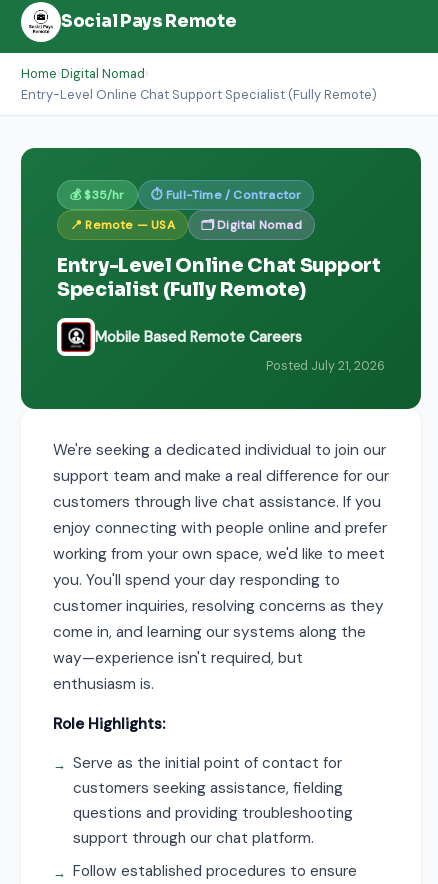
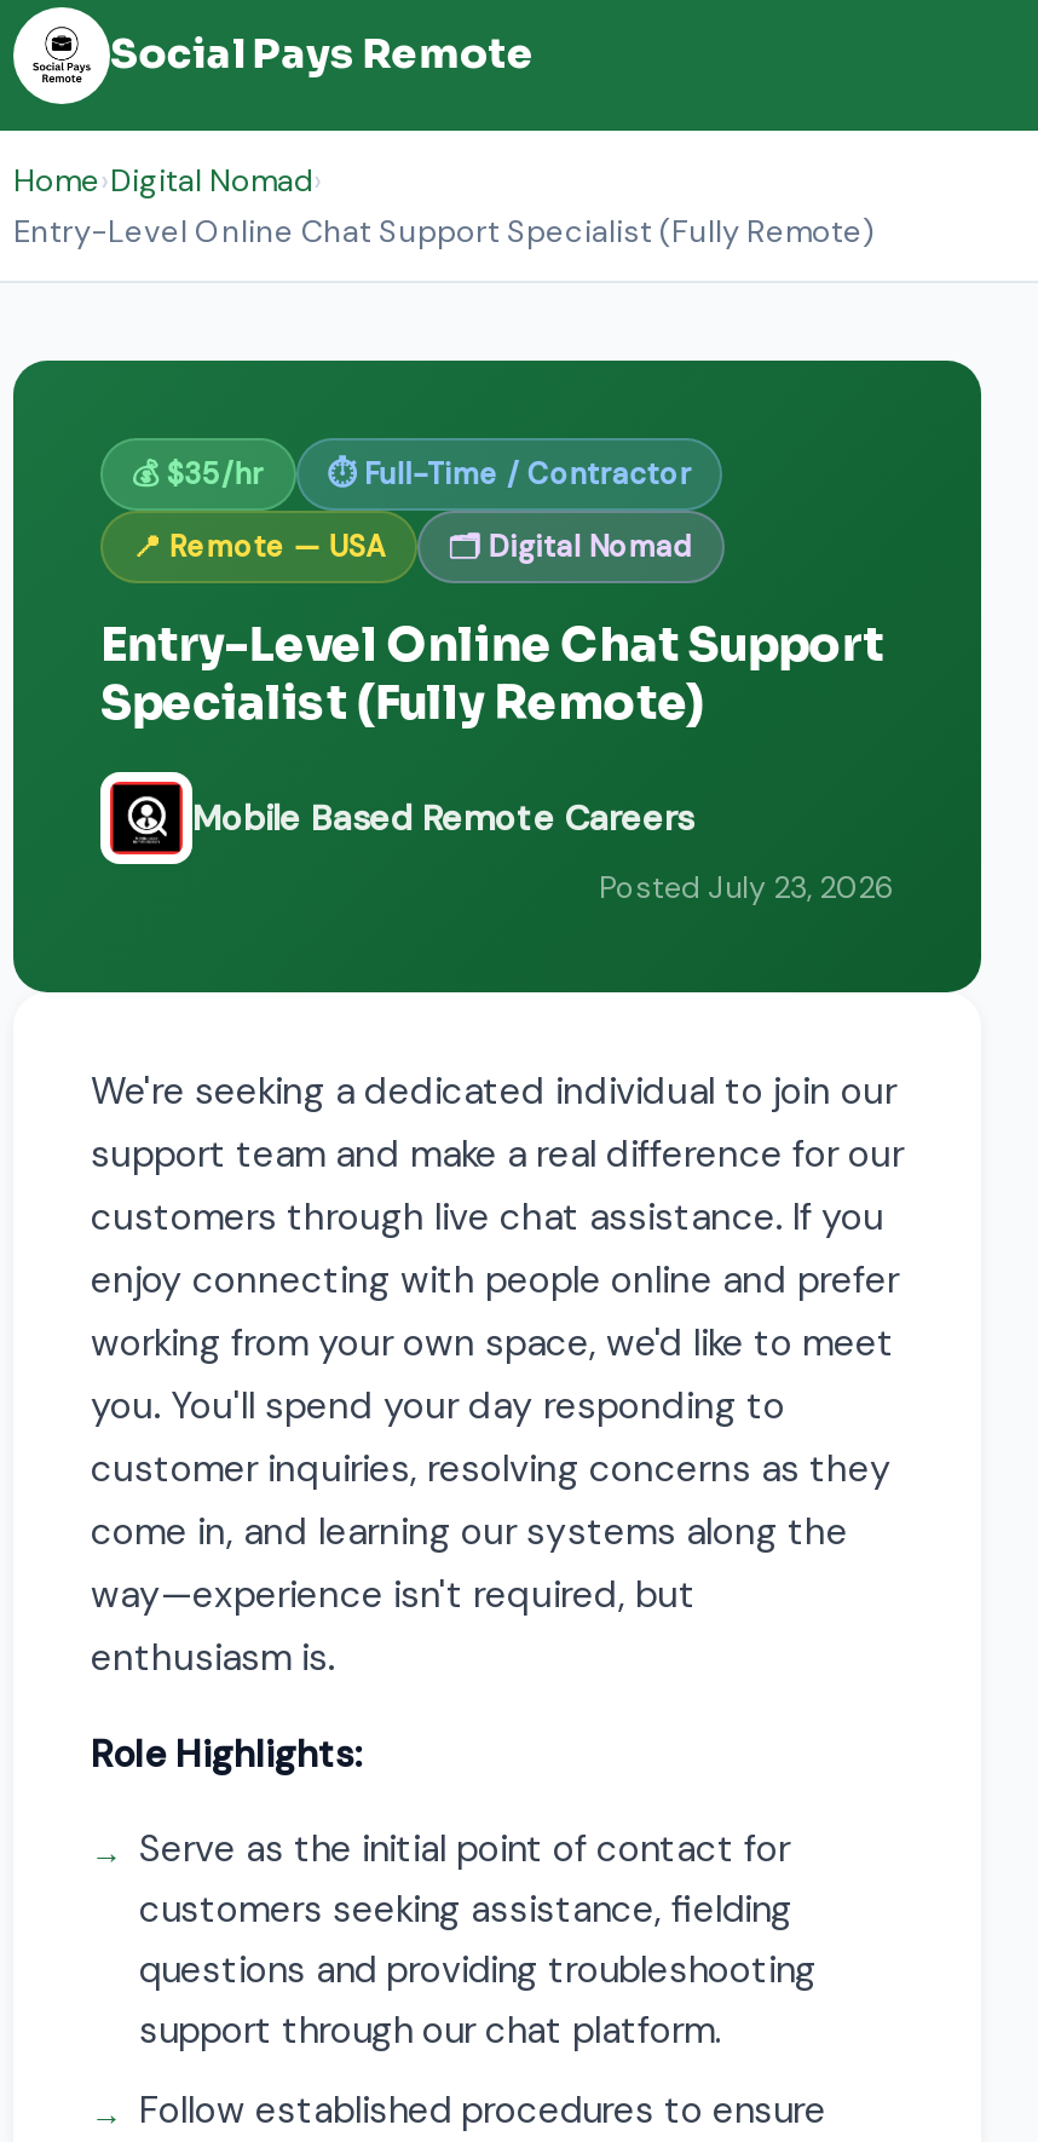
- Posted July 21, 2026
+ Posted July 23, 2026
